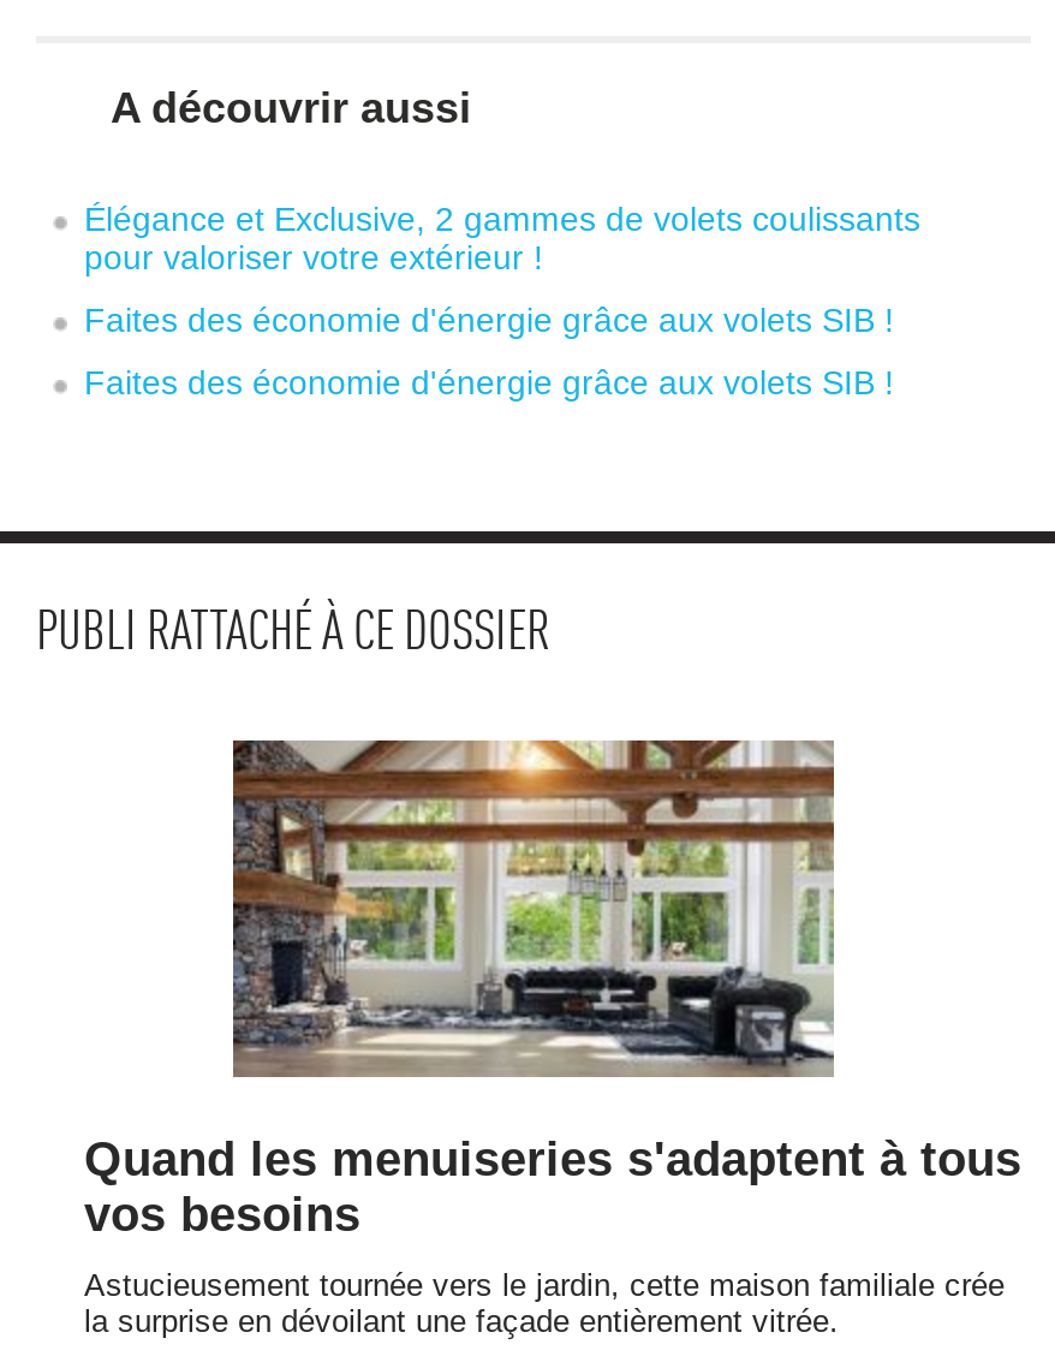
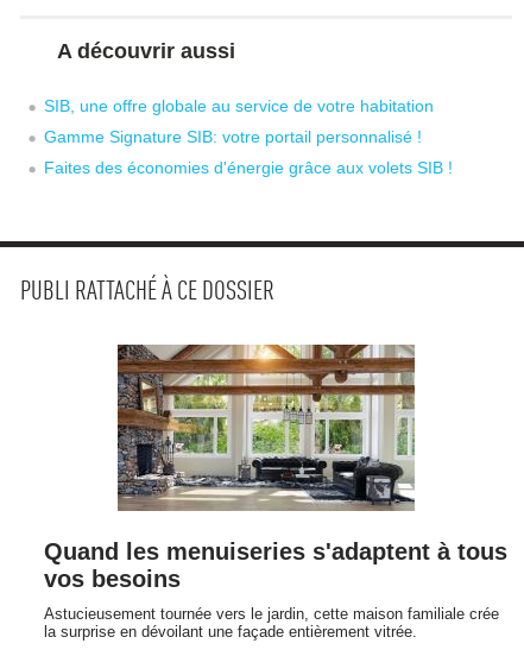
- Élégance et Exclusive, 2 gammes de volets coulissants
- pour valoriser votre extérieur !
+ SIB, une offre globale au service de votre habitation

- Faites des économie d'énergie grâce aux volets SIB !
+ Gamme Signature SIB: votre portail personnalisé !

- Faites des économie d'énergie grâce aux volets SIB !
+ Faites des économies d'énergie grâce aux volets SIB !
